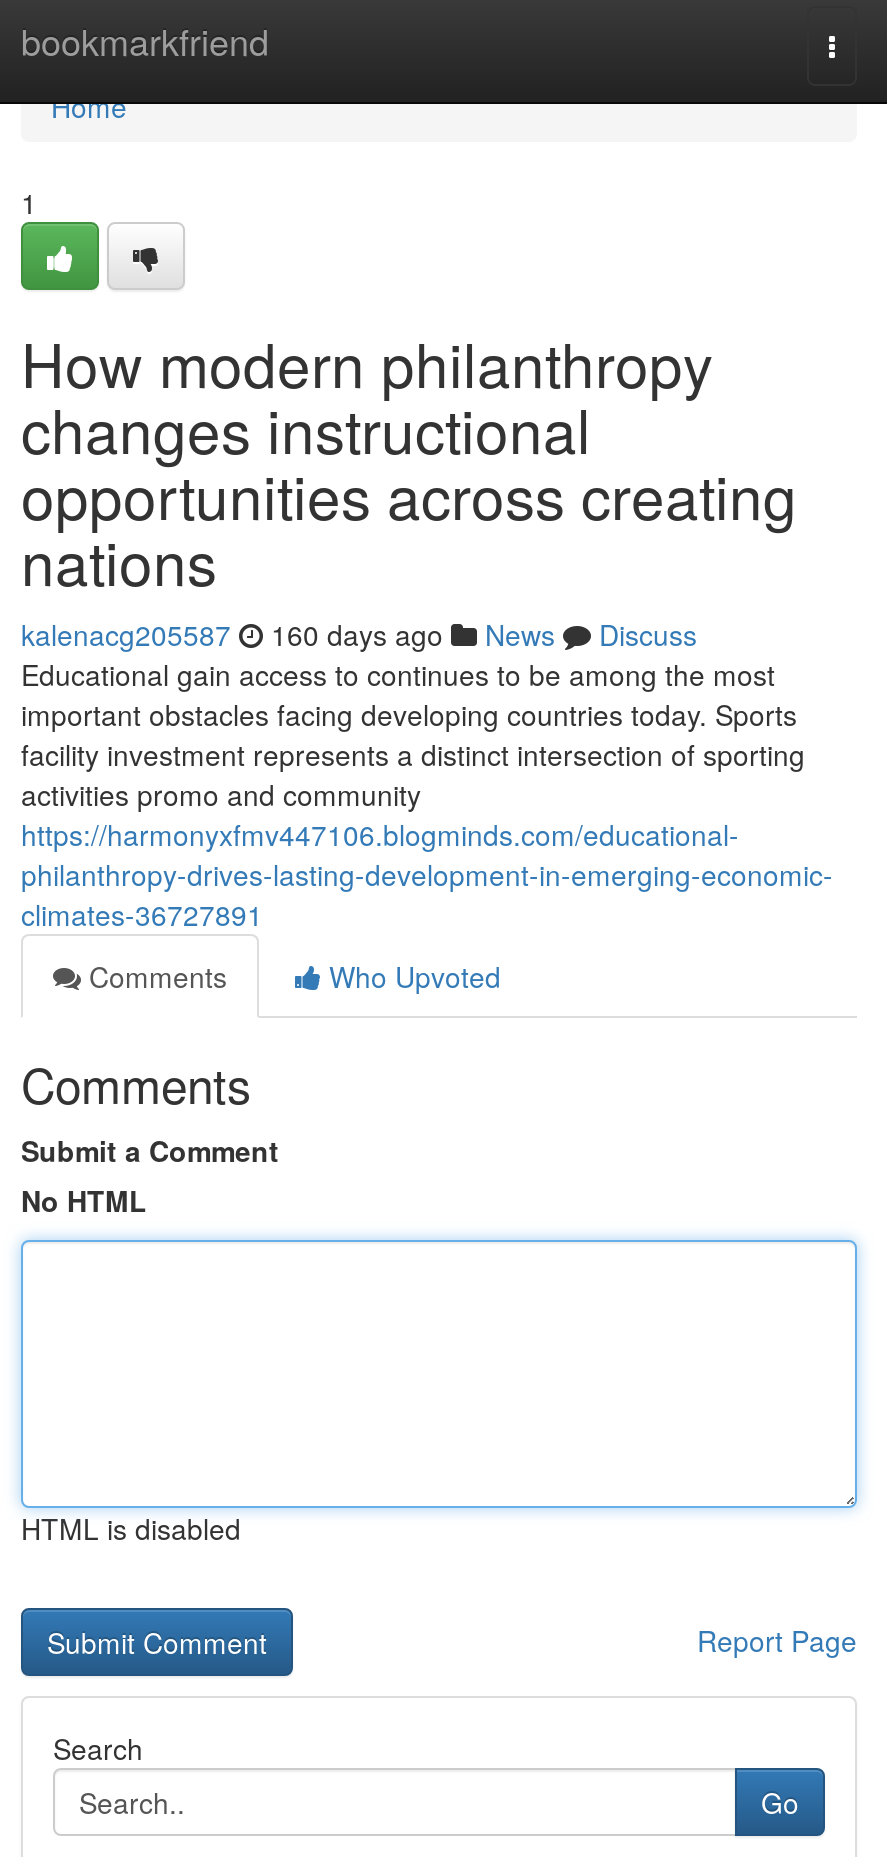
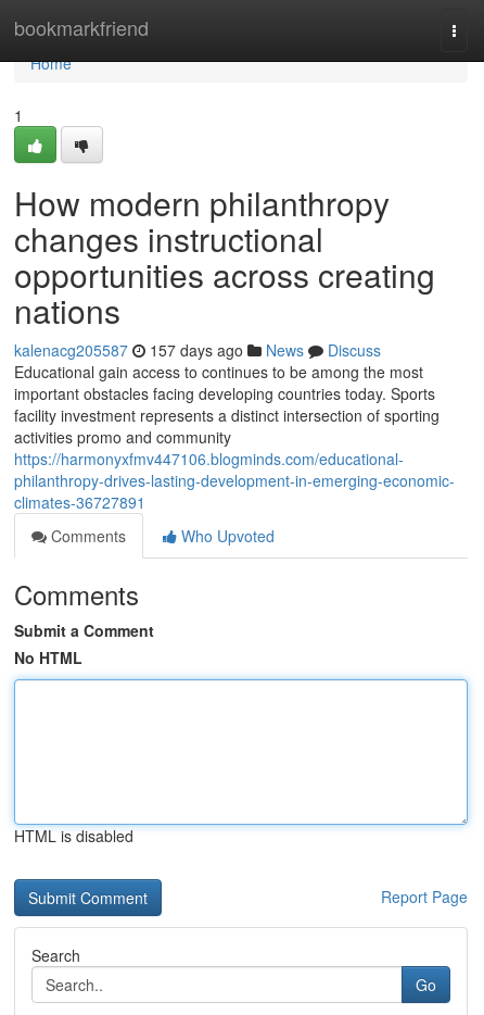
- kalenacg205587 160 days ago News Discuss
+ kalenacg205587 157 days ago News Discuss
